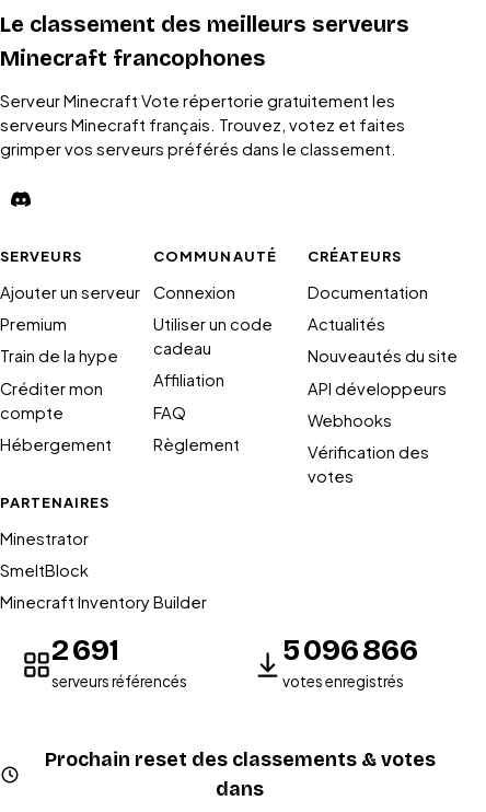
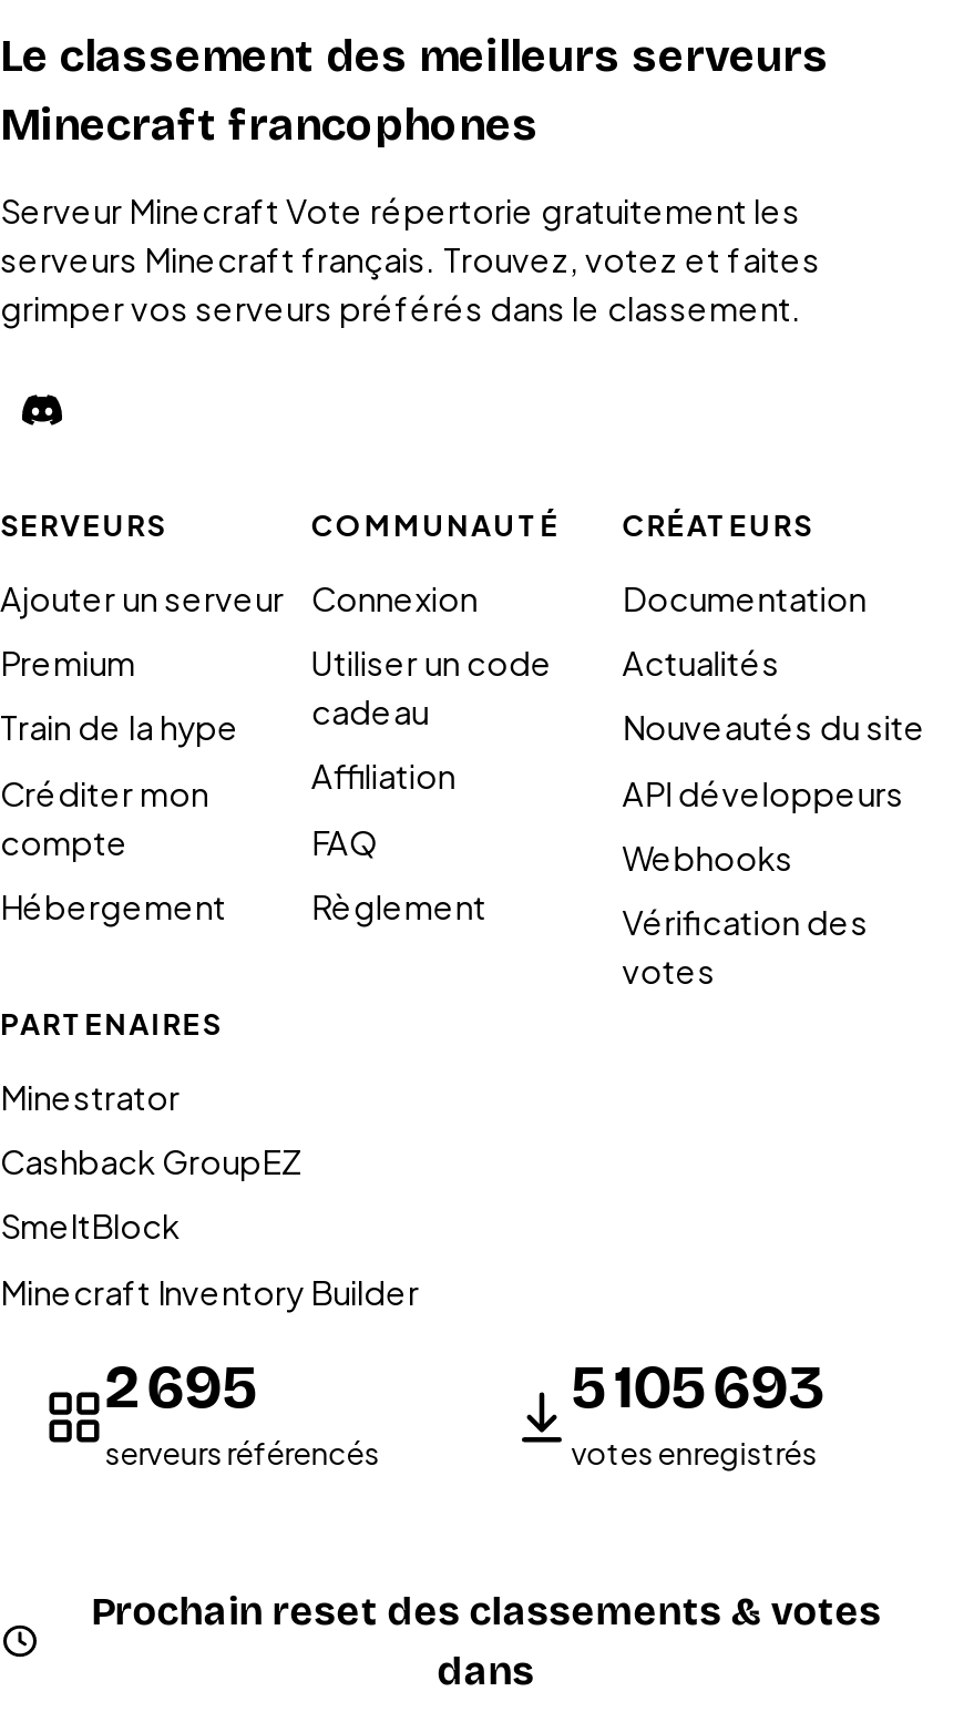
+ Cashback GroupEZ

- 2 691
+ 2 695

- 5 096 866
+ 5 105 693
